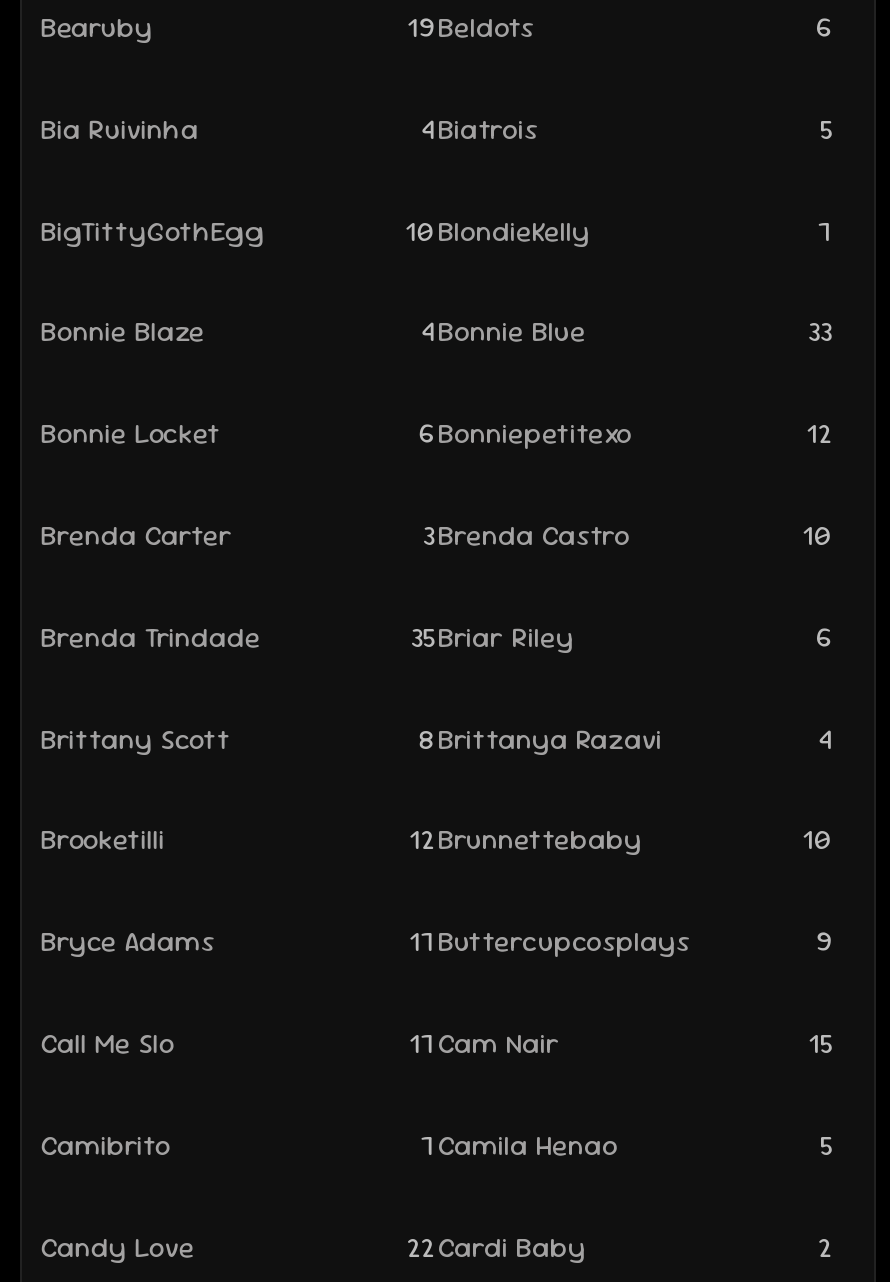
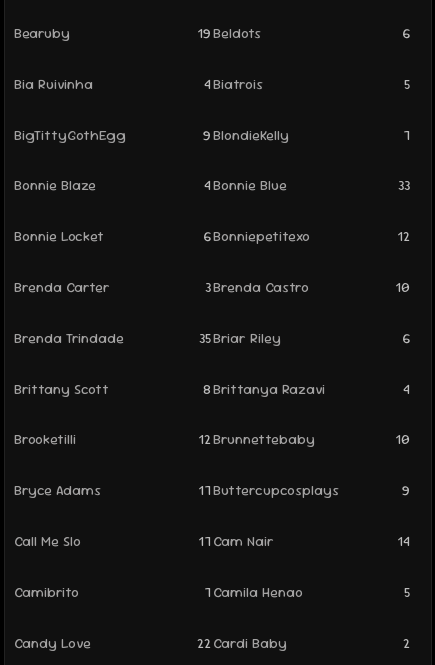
- 10 BlondieKelly
+ 9 BlondieKelly

- 15
+ 14
